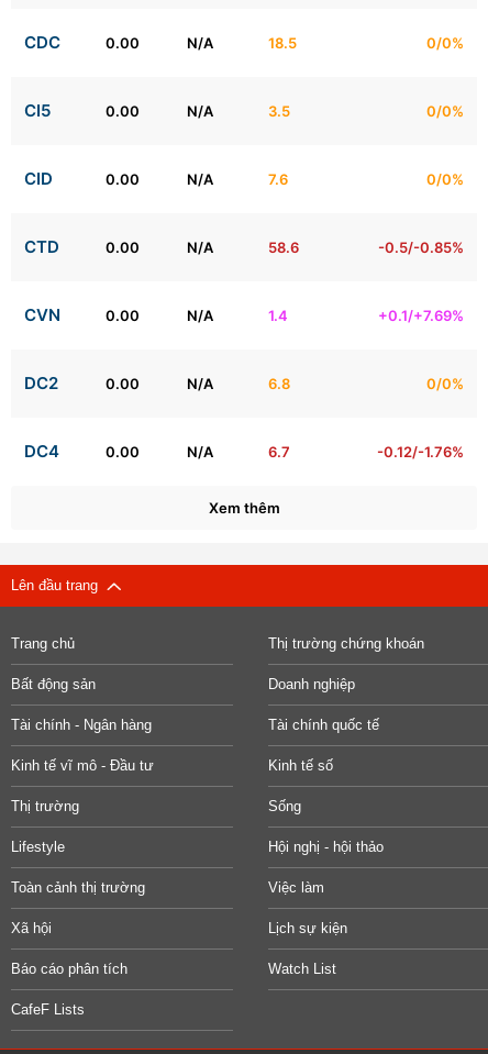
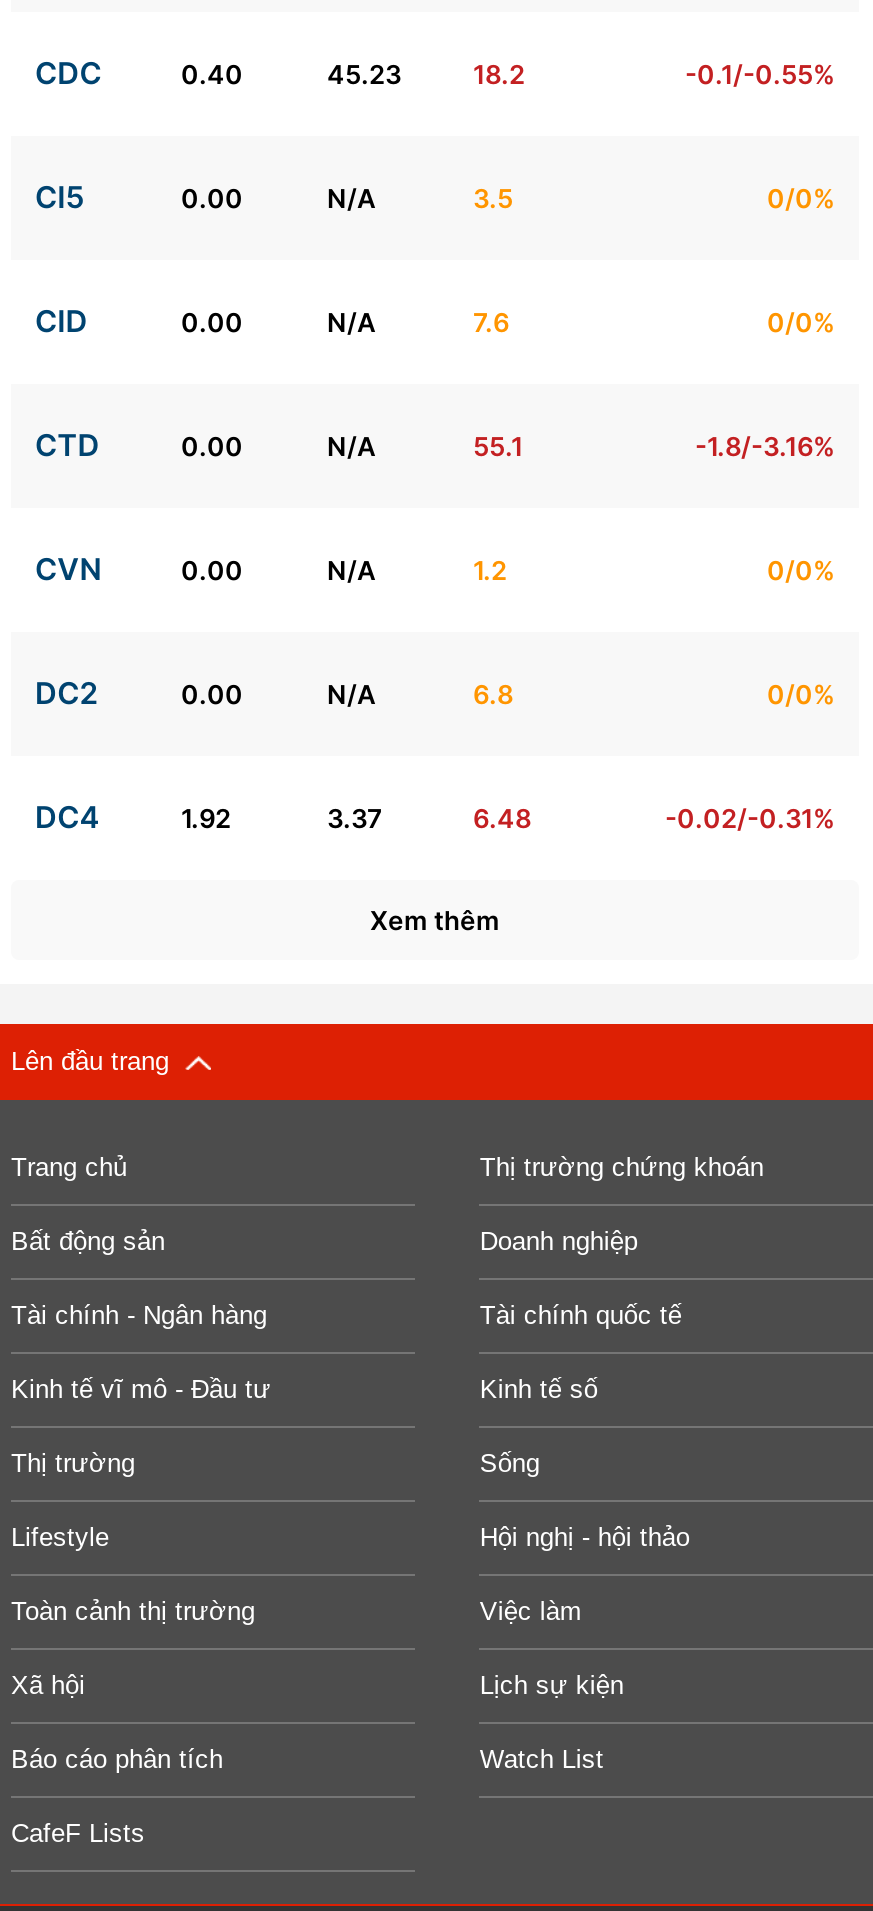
- 0.00
- N/A
- 18.5
- 0/0%
+ 0.40
+ 45.23
+ 18.2
+ -0.1/-0.55%

- 58.6
+ 55.1

- -0.5/-0.85%
+ -1.8/-3.16%

- 1.4
+ 1.2

- +0.1/+7.69%
+ 0/0%

- 0.00
- N/A
- 6.7
- -0.12/-1.76%
+ 1.92
+ 3.37
+ 6.48
+ -0.02/-0.31%
